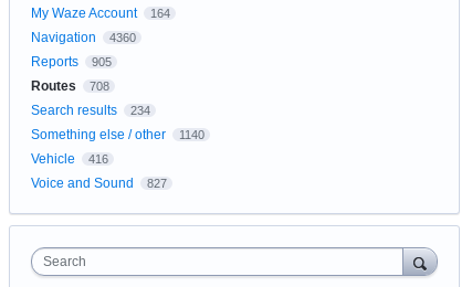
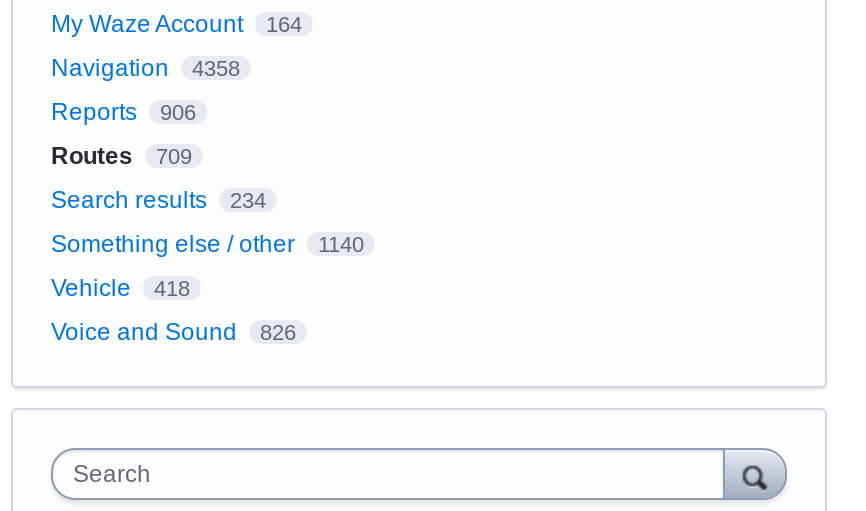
- Navigation 4360
+ Navigation 4358

- Reports 905
+ Reports 906

- Routes 708
+ Routes 709

- Vehicle 416
+ Vehicle 418

- Voice and Sound 827
+ Voice and Sound 826
